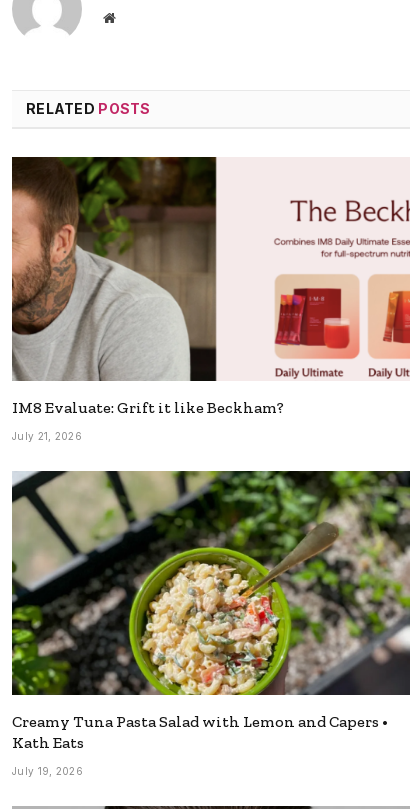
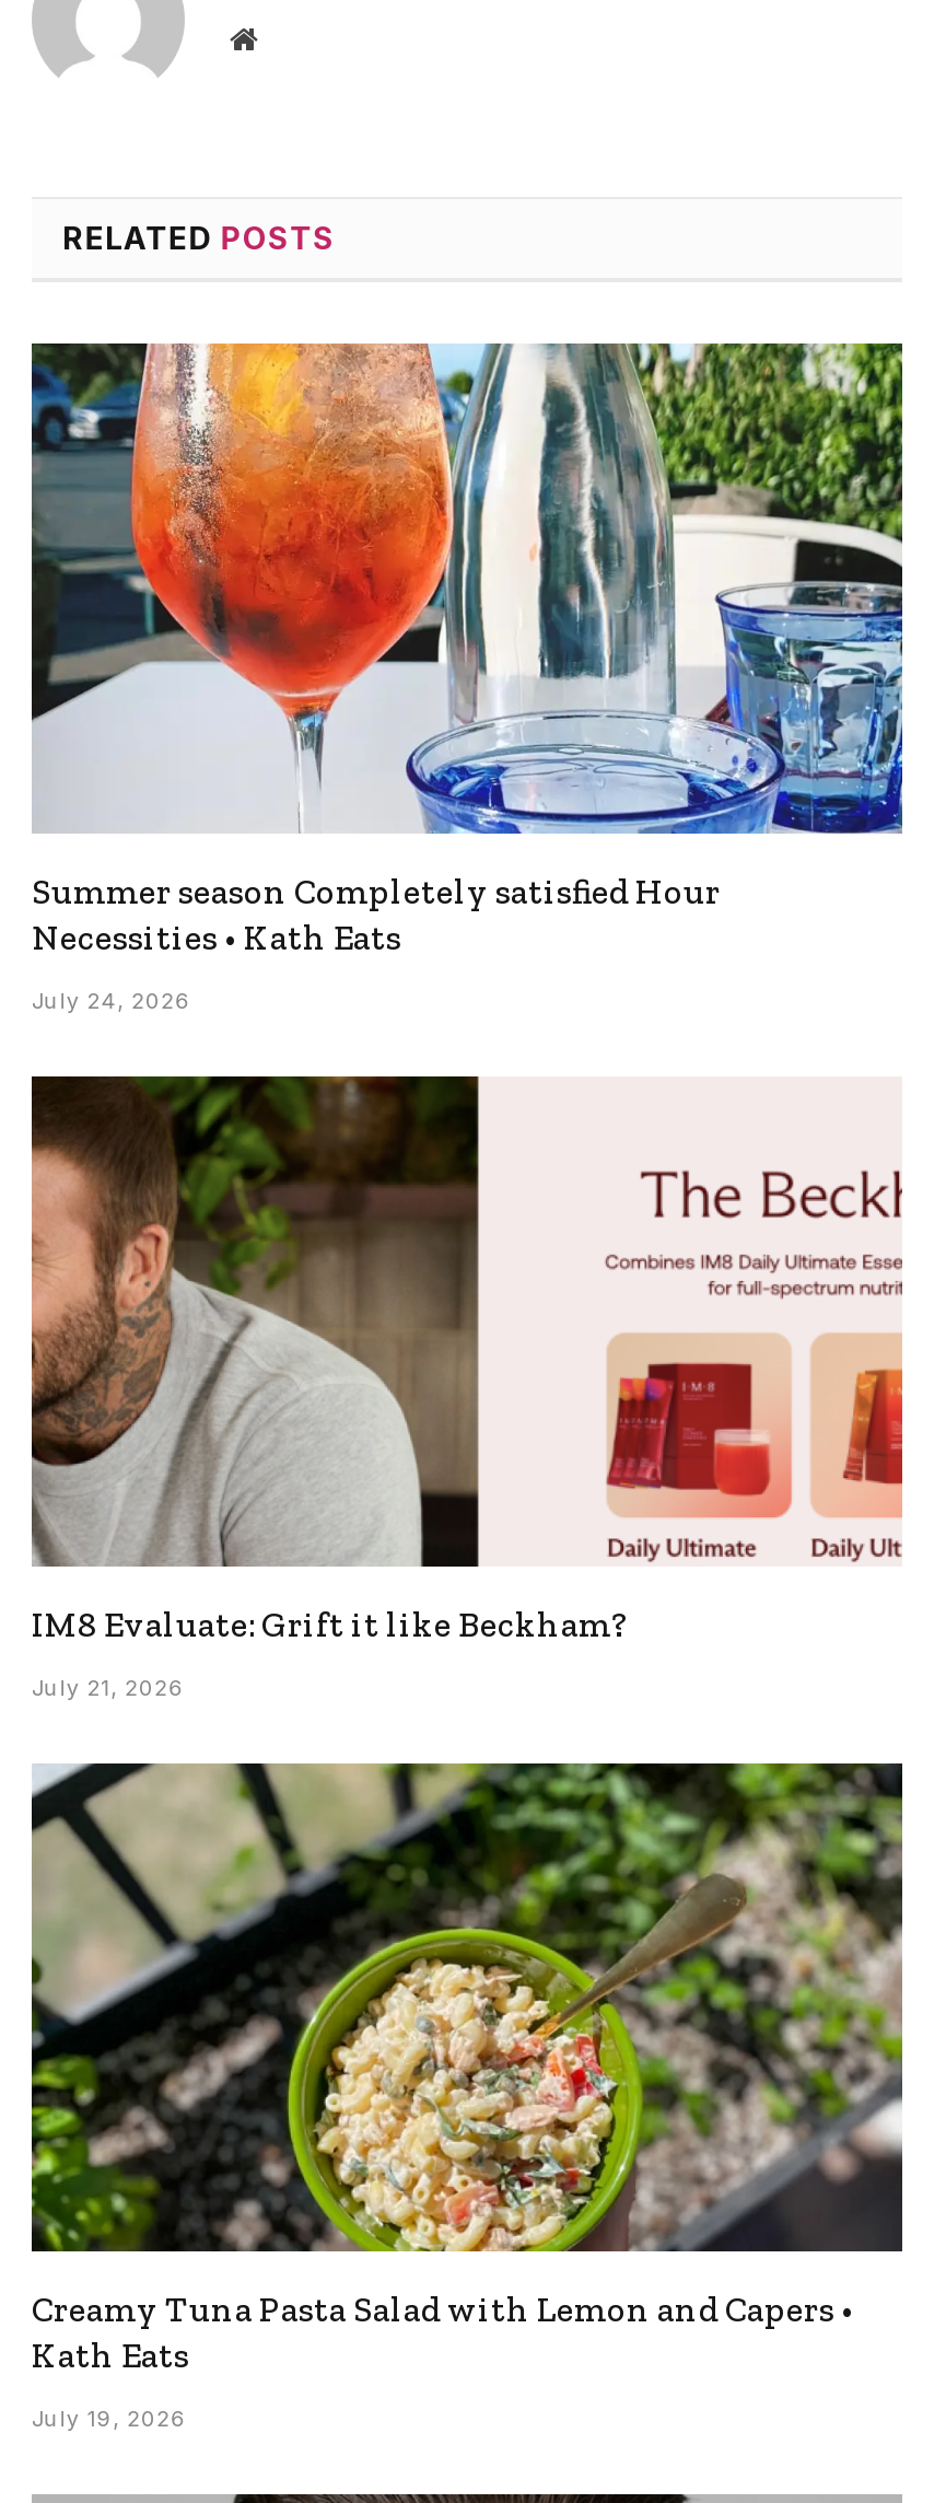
+ [image]
+ Summer season Completely satisfied Hour
+ Necessities • Kath Eats
+ July 24, 2026
